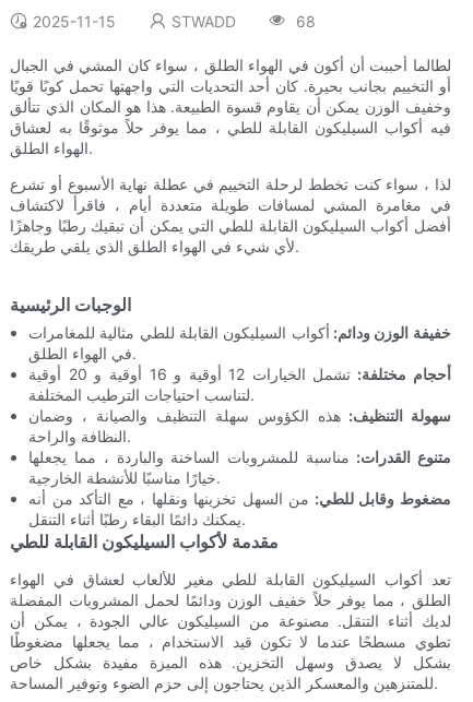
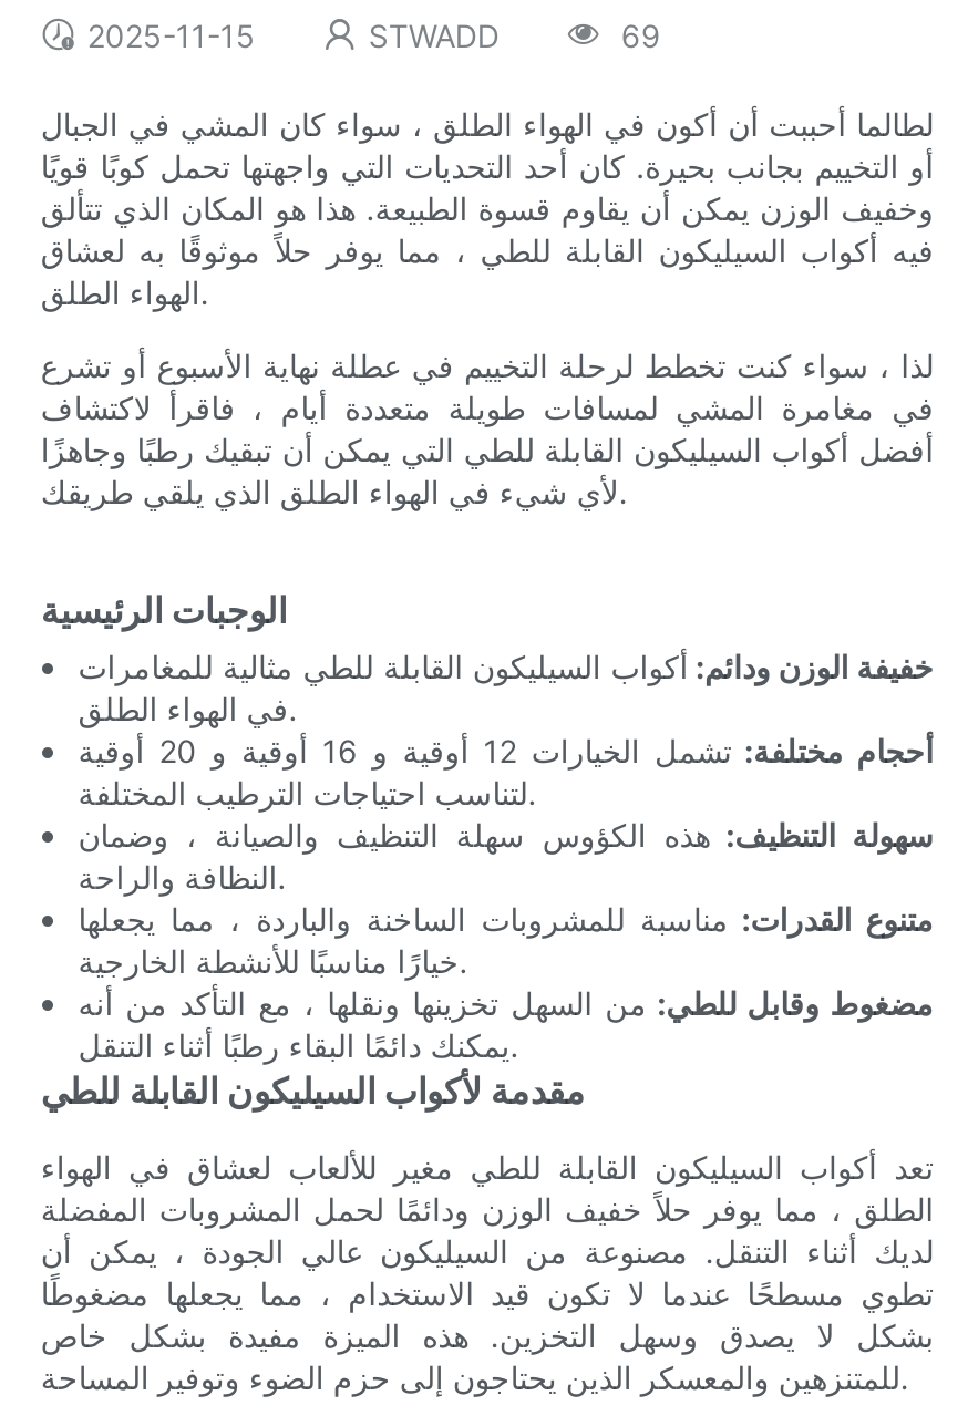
- 68
+ 69
